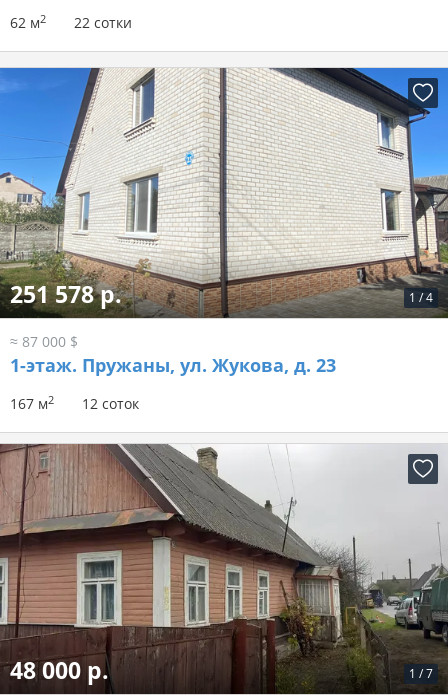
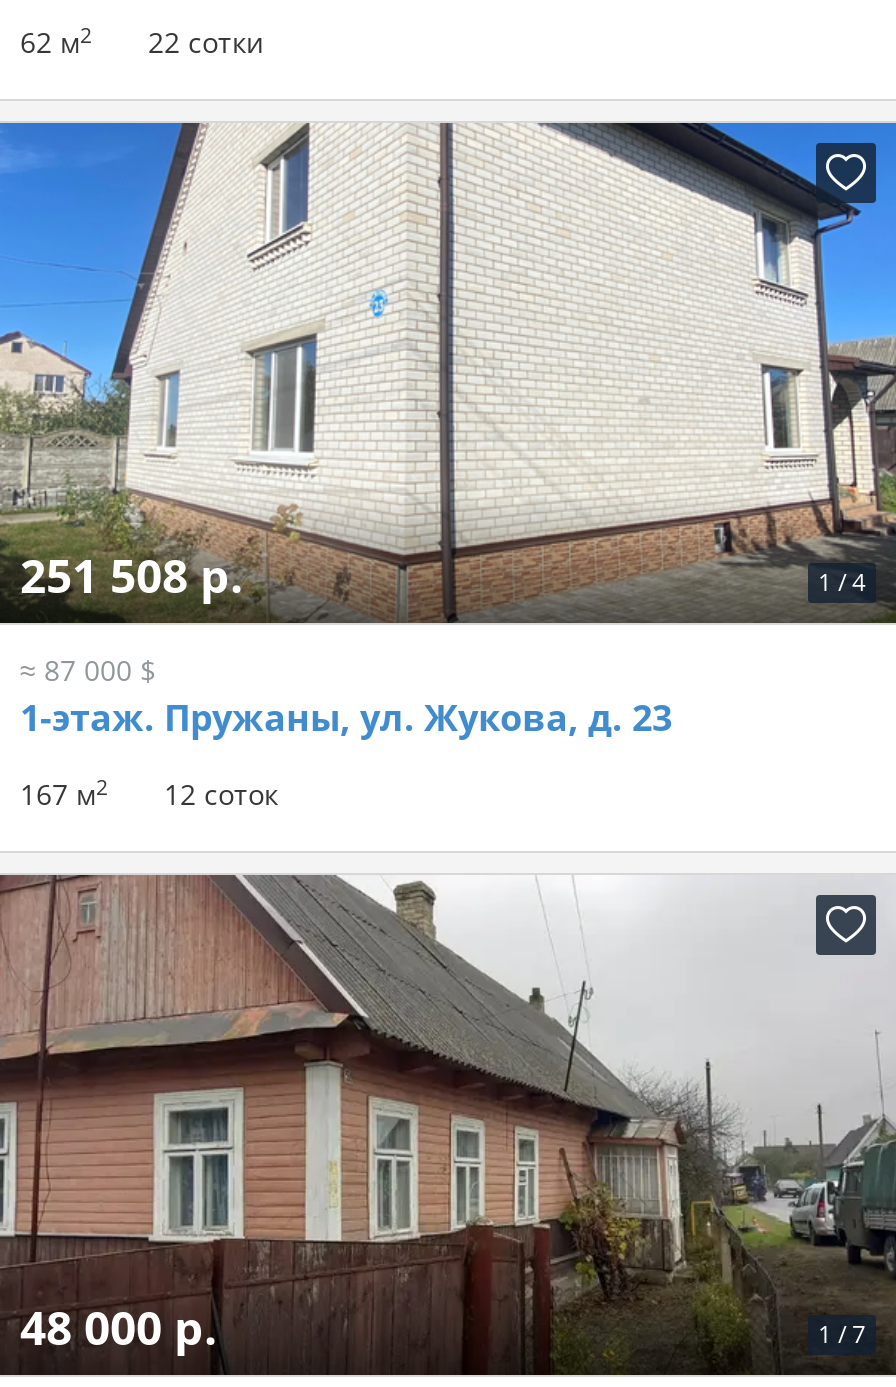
- 251 578 р.
+ 251 508 р.
